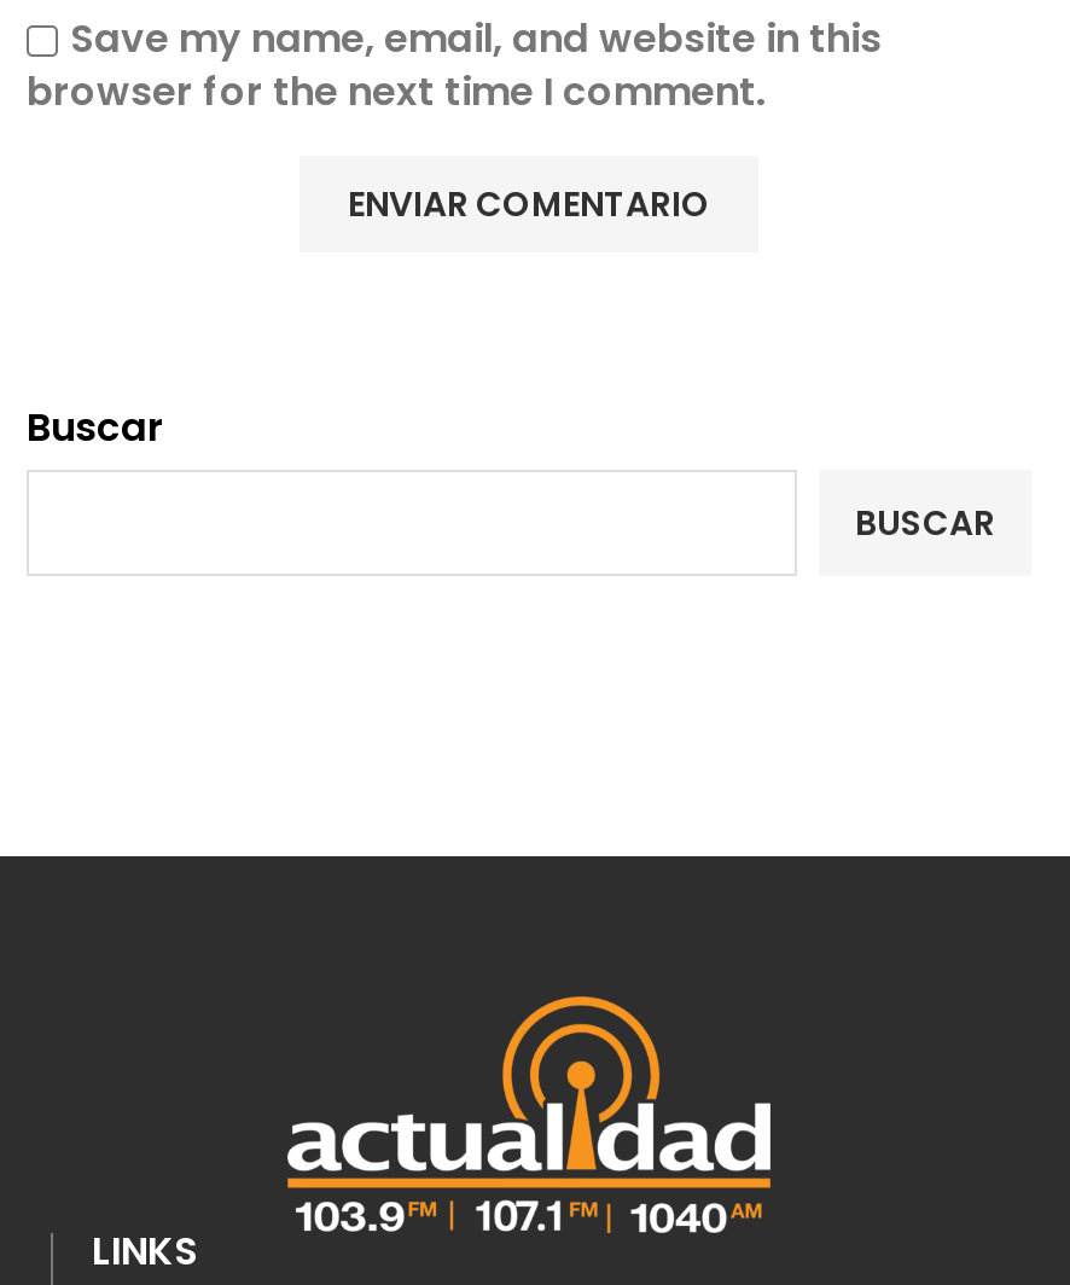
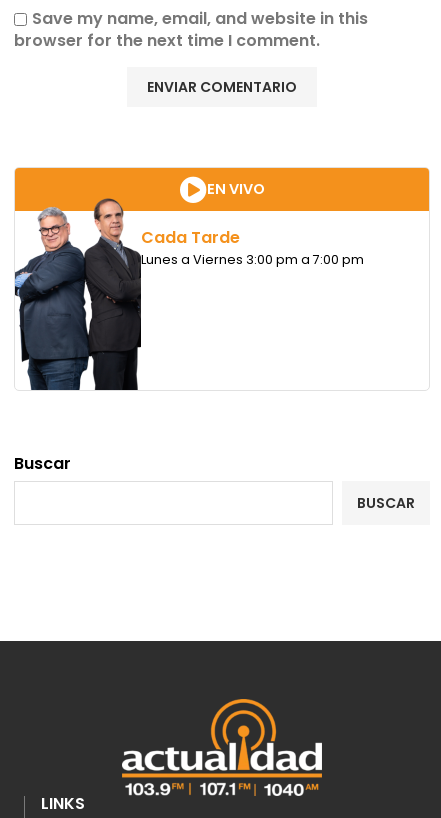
+ [image]
+ EN VIVO
+ Cada Tarde
+ Lunes a Viernes 3:00 pm a 7:00 pm
